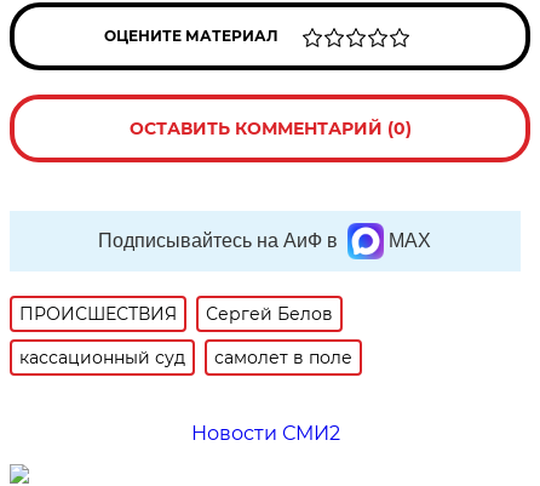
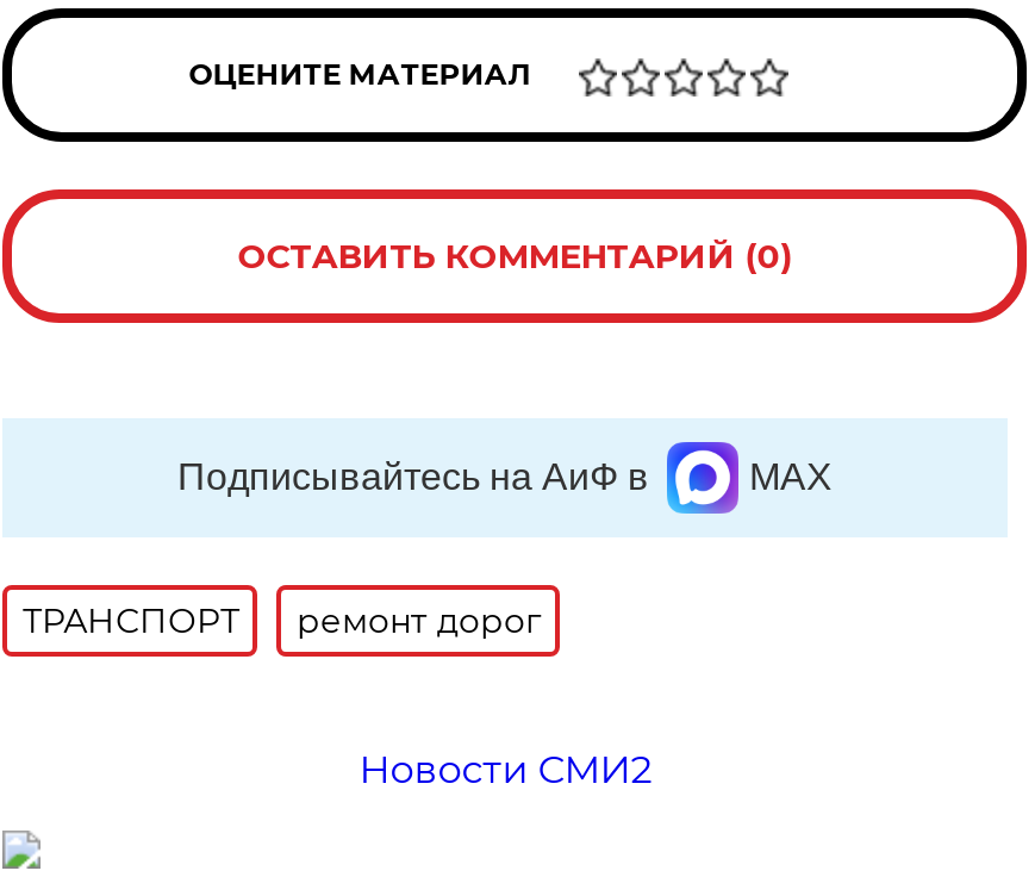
- ПРОИСШЕСТВИЯ
- Сергей Белов
- кассационный суд
- самолет в поле
+ ТРАНСПОРТ
+ ремонт дорог
